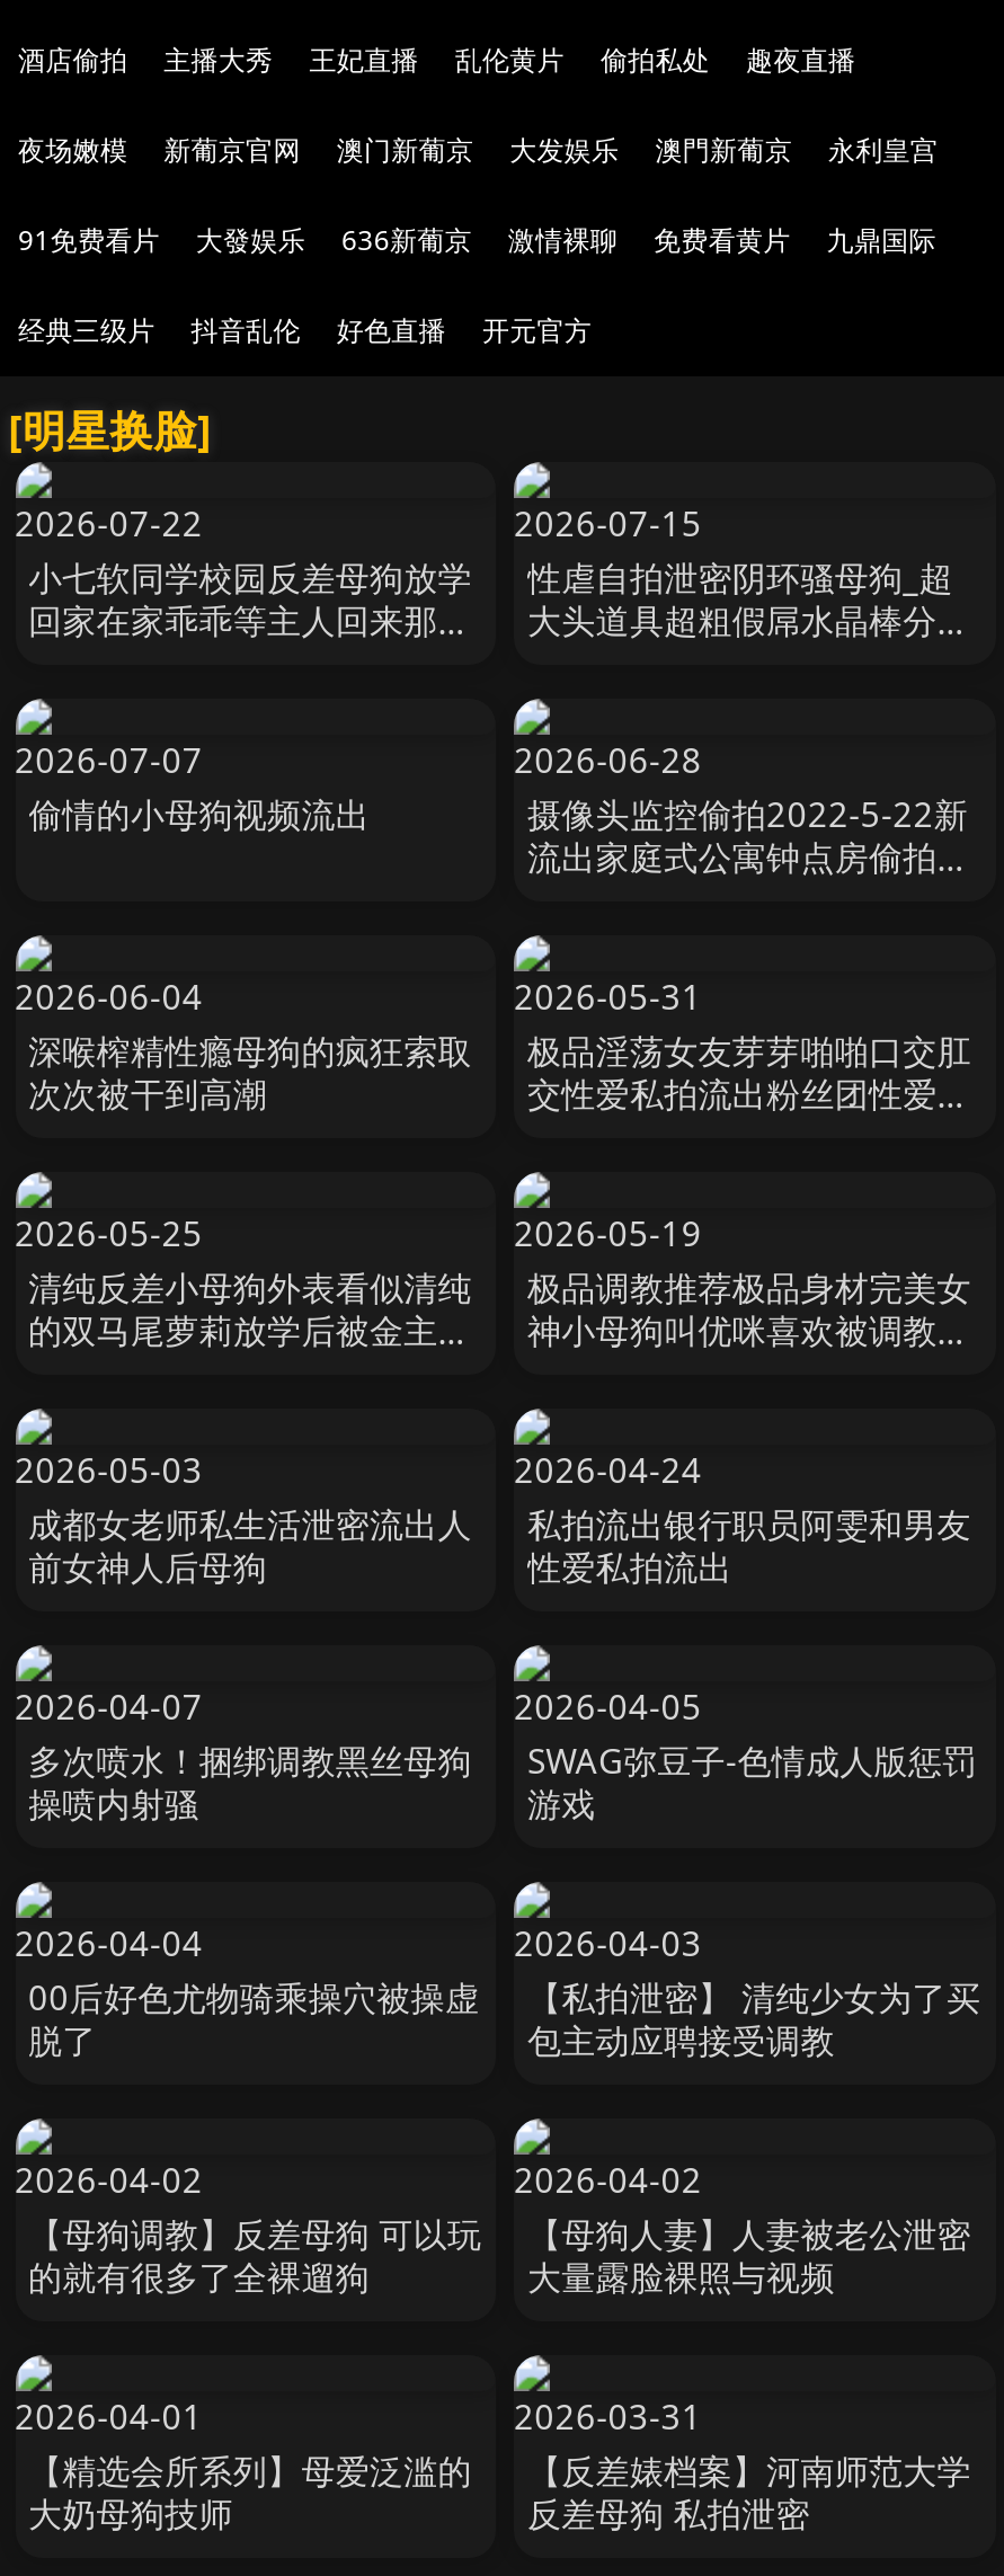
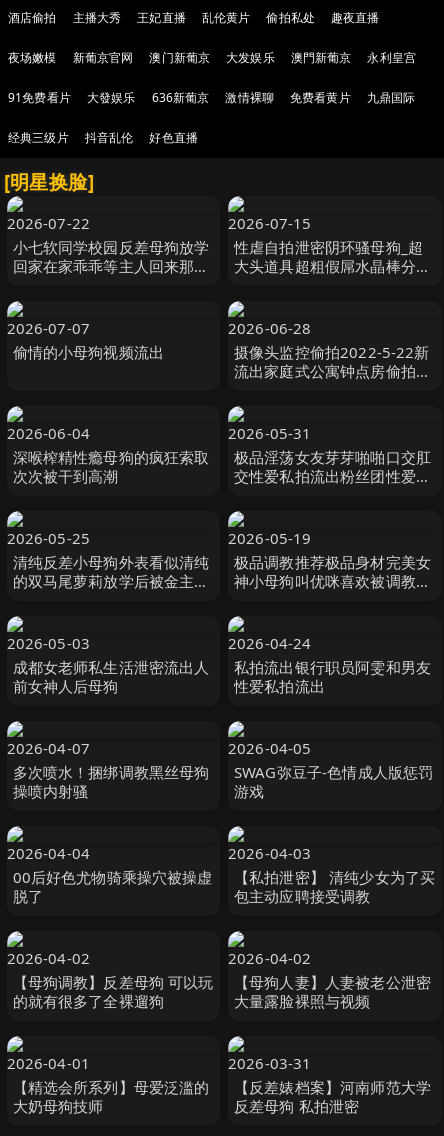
- 开元官方
